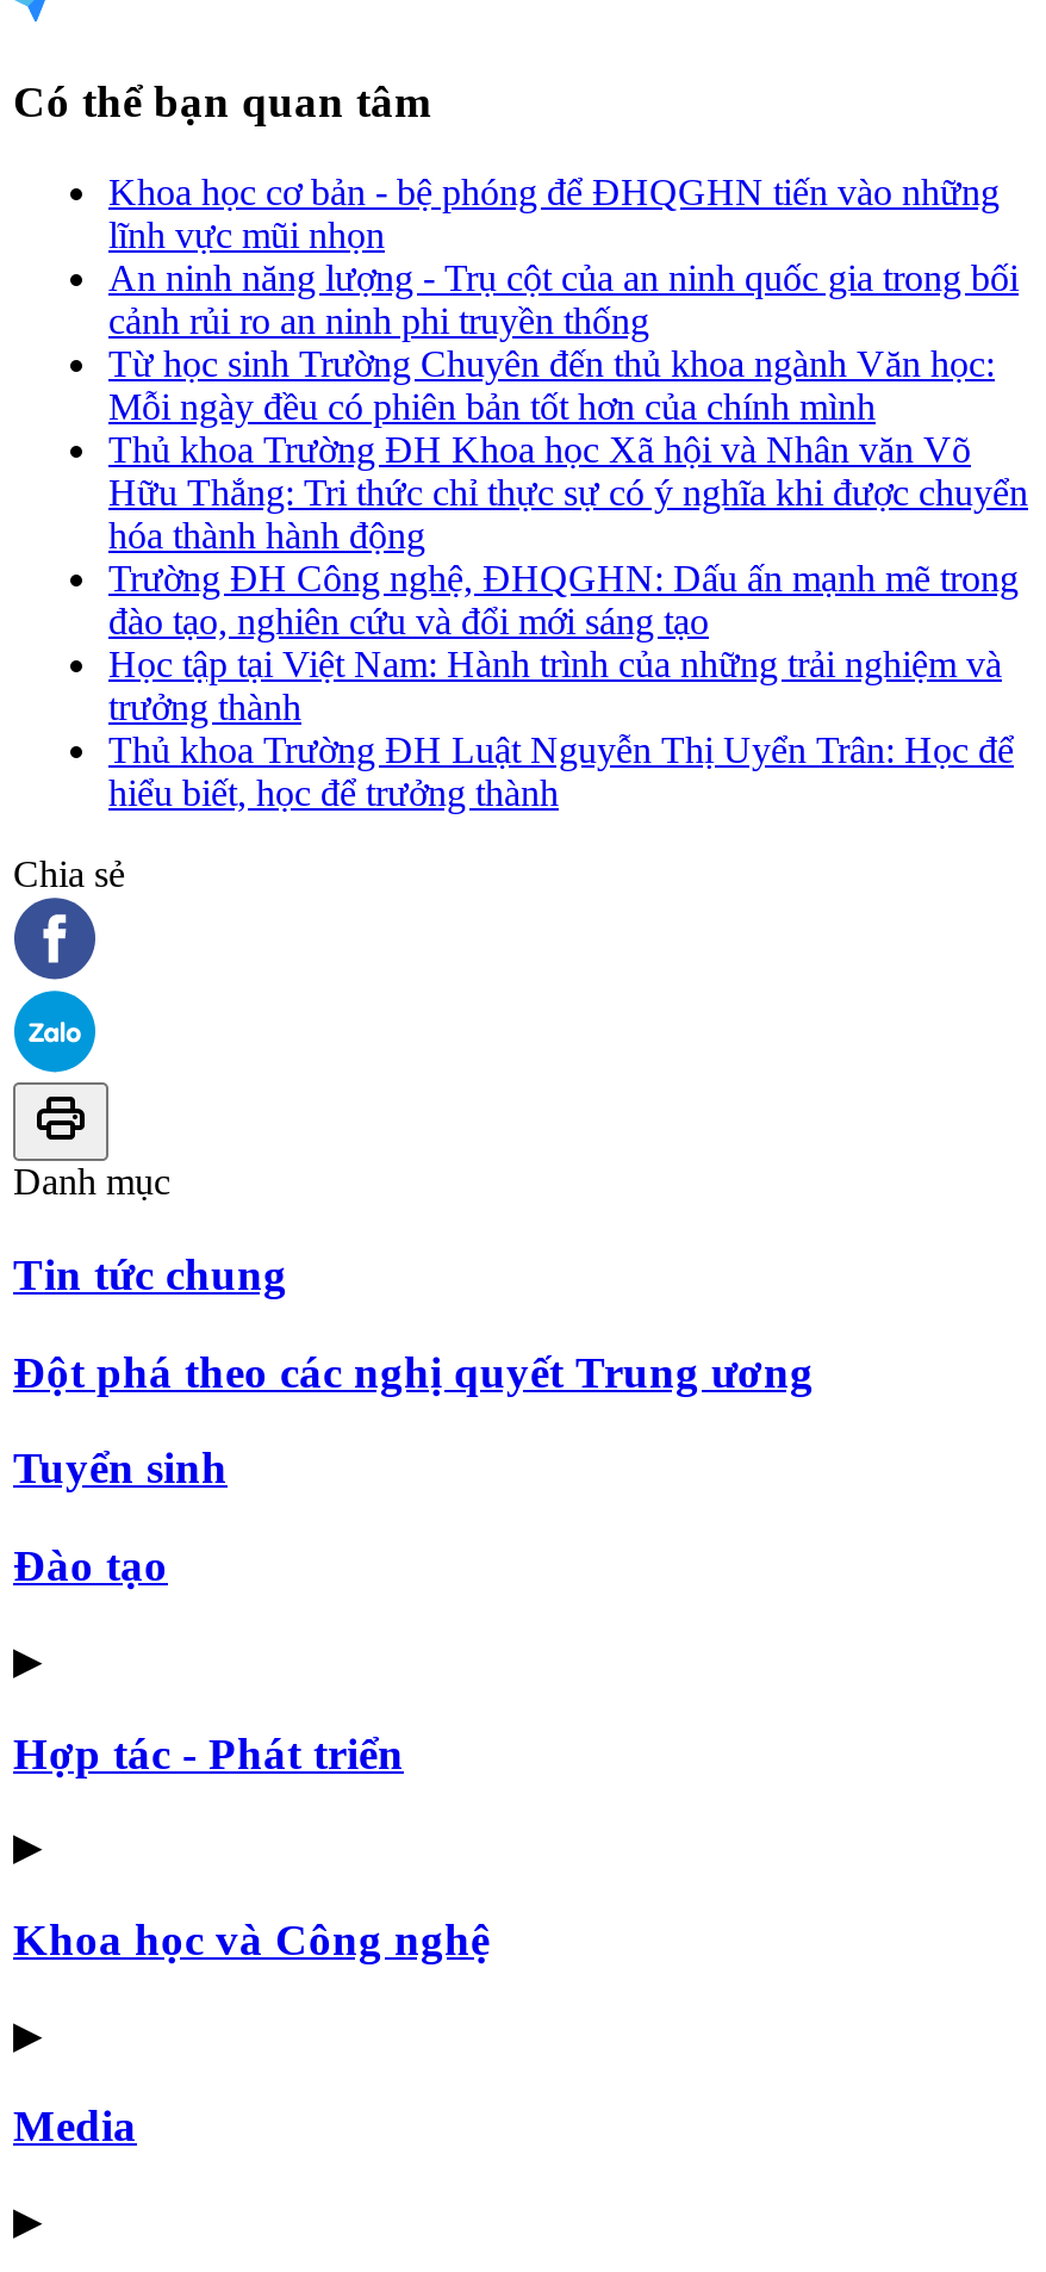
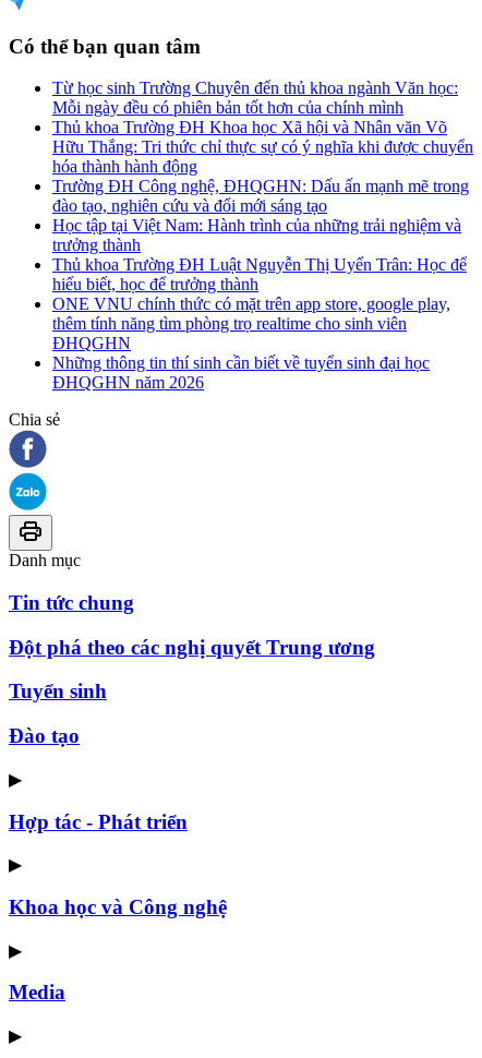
- Khoa học cơ bản - bệ phóng để ĐHQGHN tiến vào những
- lĩnh vực mũi nhọn
- An ninh năng lượng - Trụ cột của an ninh quốc gia trong bối
- cảnh rủi ro an ninh phi truyền thống

moved up: Từ học sinh Trường Chuyên đến thủ khoa ngành Văn học: | Mỗi ngày đều có phiên bản tốt hơn của chính mình | Thủ khoa Trường ĐH Khoa học Xã hội và Nhân văn Võ | ... | Thủ khoa Trường ĐH Luật Nguyễn Thị Uyển Trân: Học để | hiểu biết, học để trưởng thành

+ ONE VNU chính thức có mặt trên app store, google play,
+ thêm tính năng tìm phòng trọ realtime cho sinh viên
+ ĐHQGHN
+ Những thông tin thí sinh cần biết về tuyển sinh đại học
+ ĐHQGHN năm 2026
